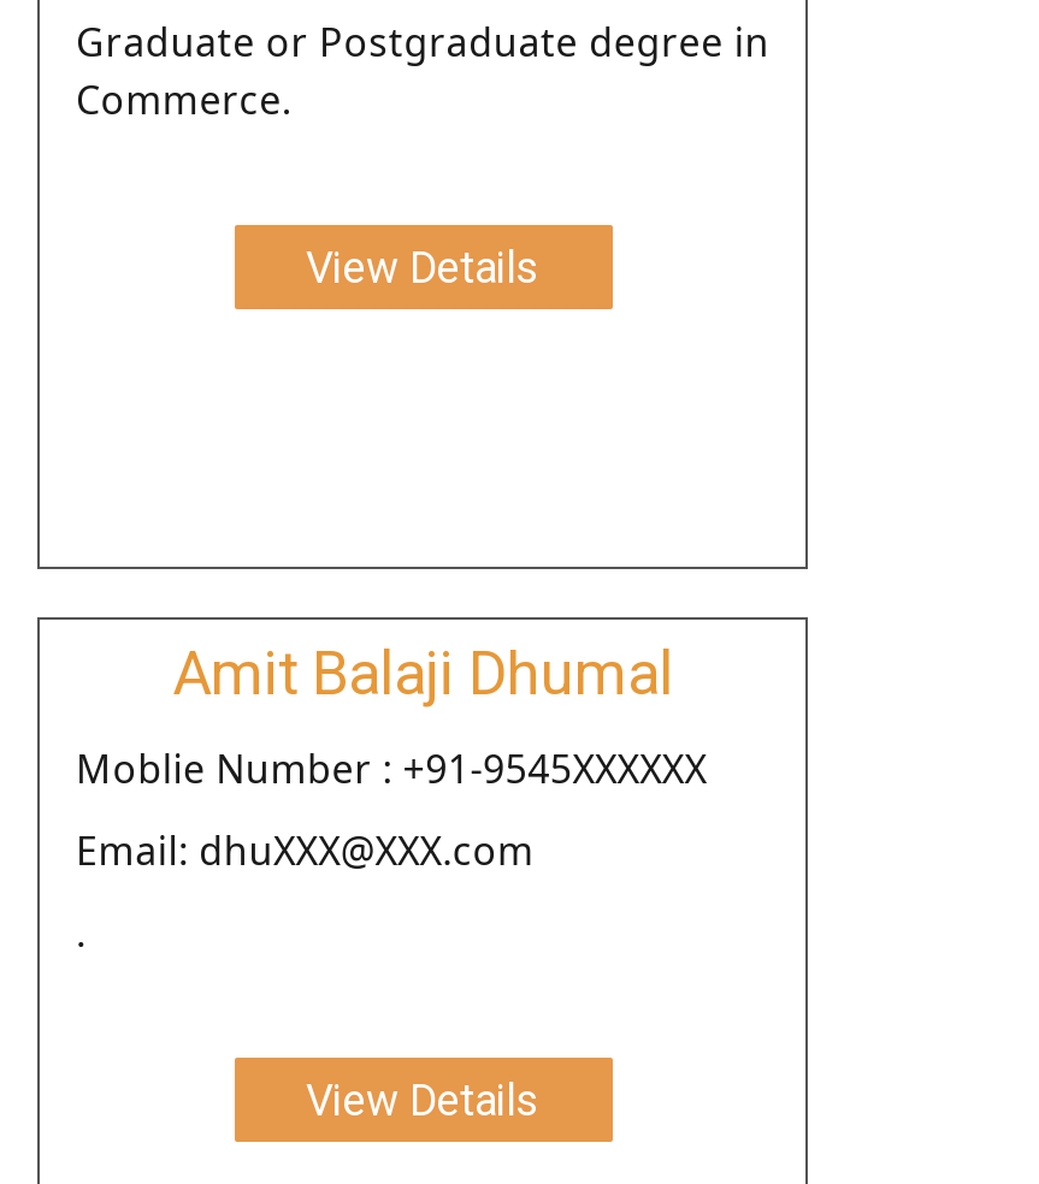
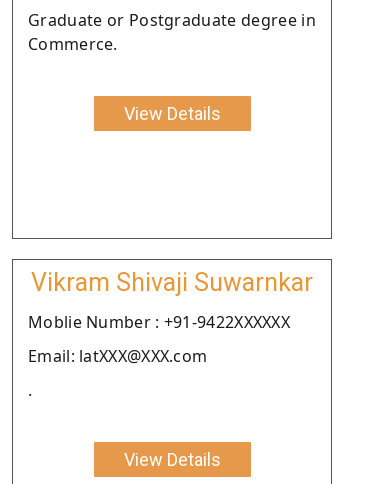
- Amit Balaji Dhumal
+ Vikram Shivaji Suwarnkar

- Moblie Number : +91-9545XXXXXX
+ Moblie Number : +91-9422XXXXXX

- Email: dhuXXX@XXX.com
+ Email: latXXX@XXX.com
